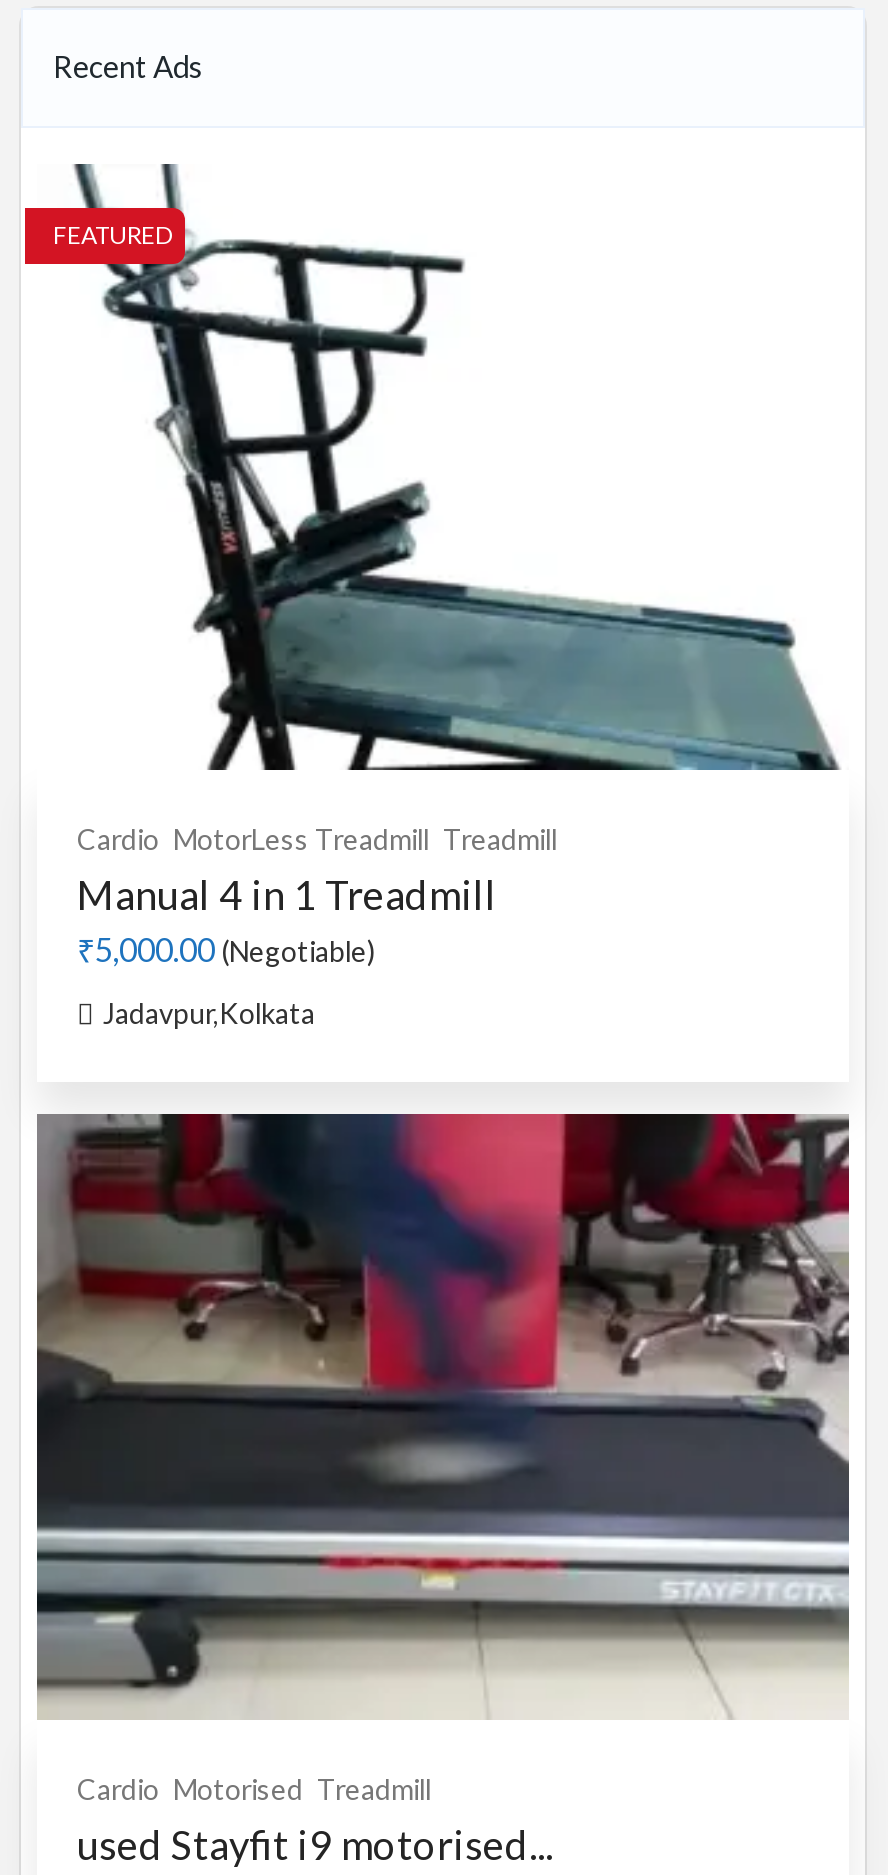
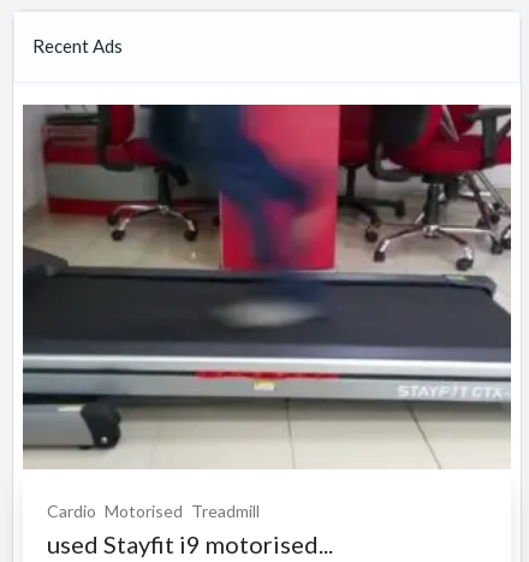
- [image]
- FEATURED

- Cardio MotorLess Treadmill Treadmill
- Manual 4 in 1 Treadmill
- ₹5,000.00 (Negotiable)
- Jadavpur,Kolkata
